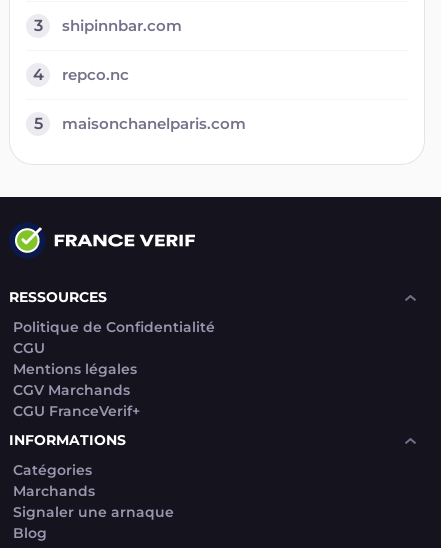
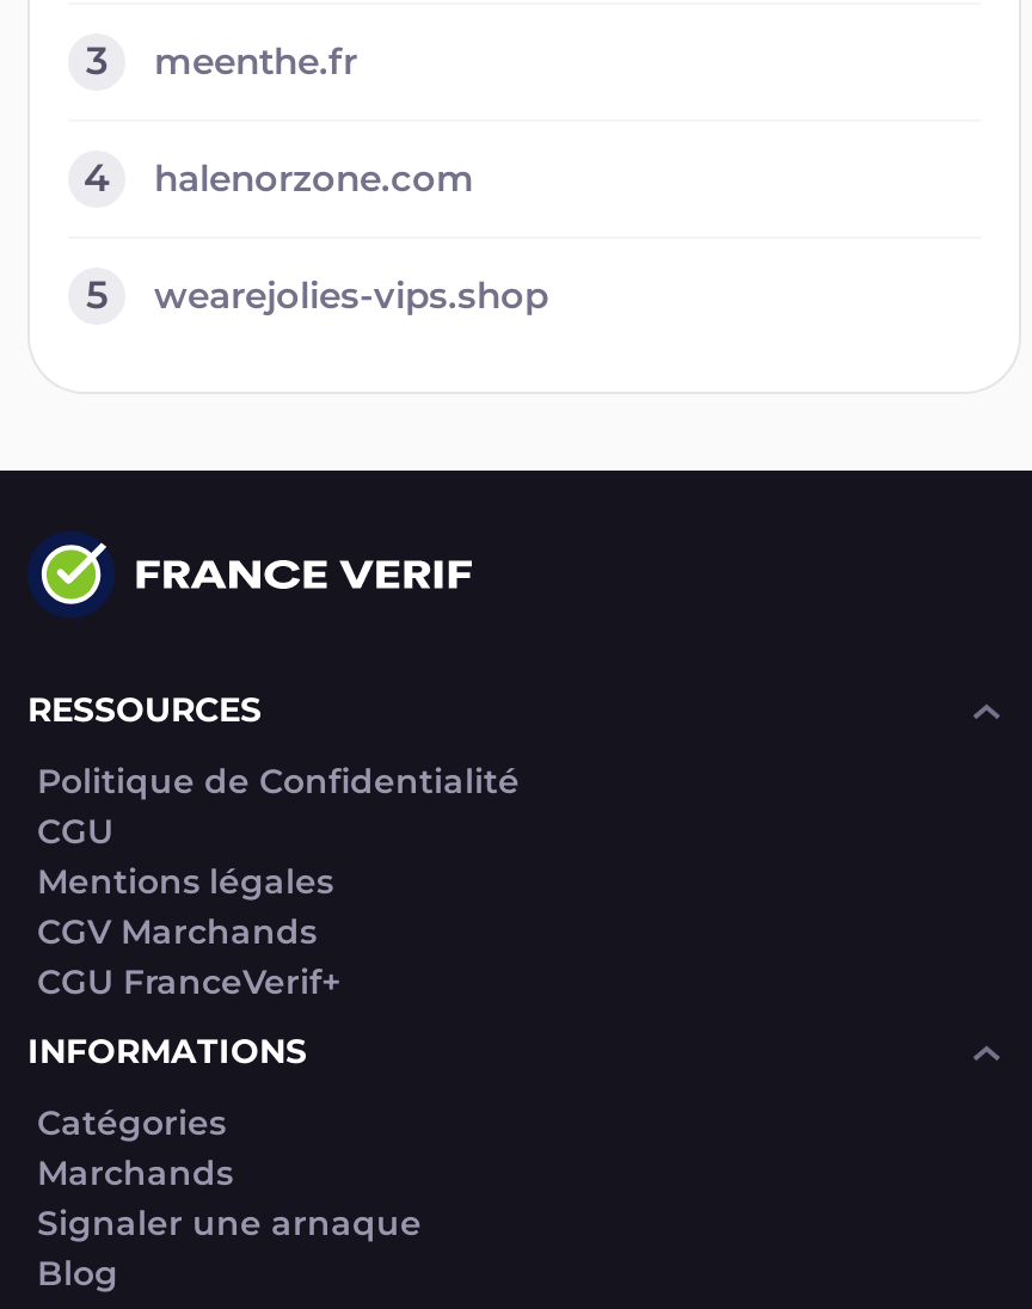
- shipinnbar.com
+ meenthe.fr

- repco.nc
+ halenorzone.com

- maisonchanelparis.com
+ wearejolies-vips.shop
